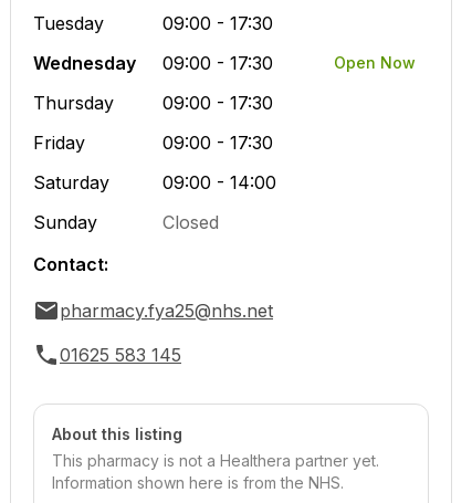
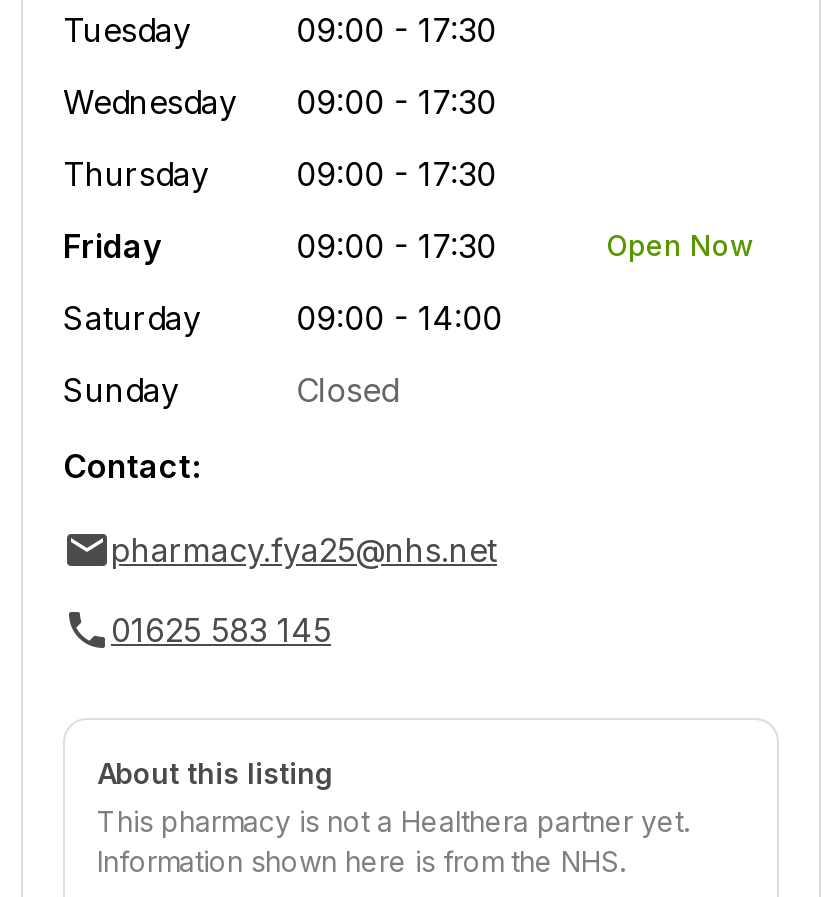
moved down: Open Now
